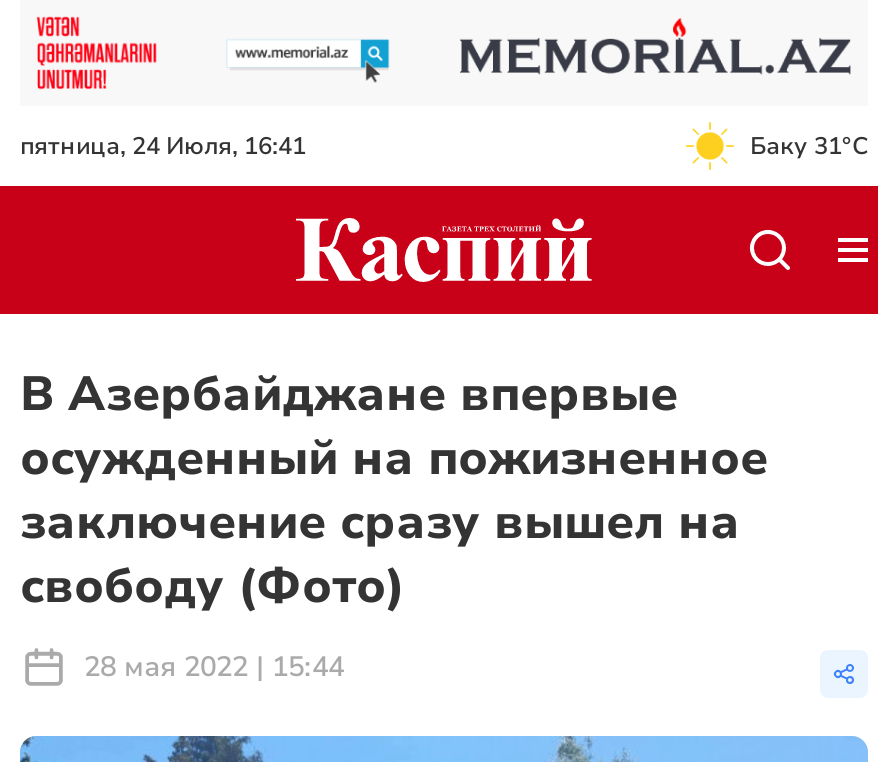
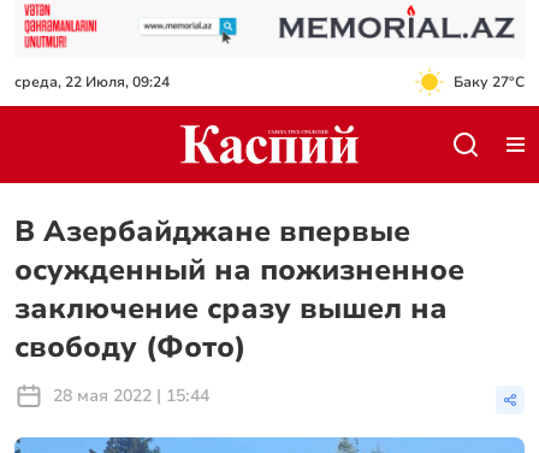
- пятница, 24 Июля, 16:41
+ среда, 22 Июля, 09:24

- Баку 31°C
+ Баку 27°C
